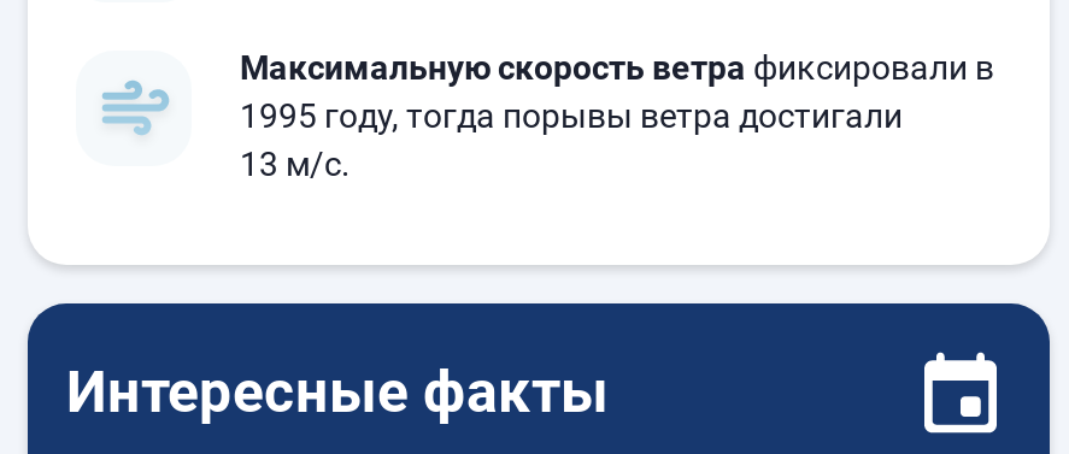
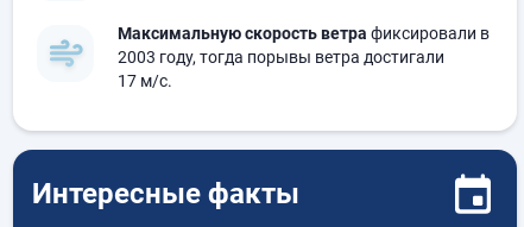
- 1995 году, тогда порывы ветра достигали
+ 2003 году, тогда порывы ветра достигали

- 13 м/с.
+ 17 м/с.
